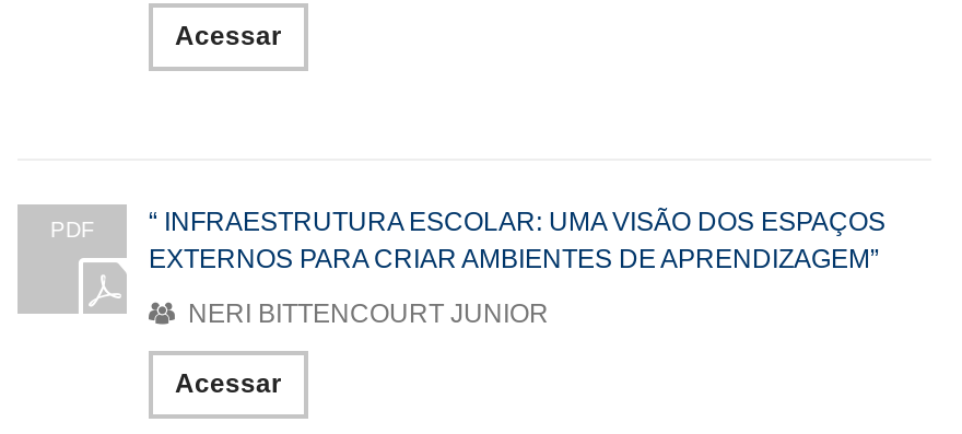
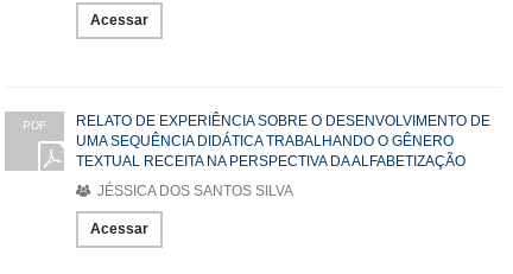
- “ INFRAESTRUTURA ESCOLAR: UMA VISÃO DOS ESPAÇOS
- EXTERNOS PARA CRIAR AMBIENTES DE APRENDIZAGEM”
+ RELATO DE EXPERIÊNCIA SOBRE O DESENVOLVIMENTO DE
+ UMA SEQUÊNCIA DIDÁTICA TRABALHANDO O GÊNERO
+ TEXTUAL RECEITA NA PERSPECTIVA DA ALFABETIZAÇÃO

- NERI BITTENCOURT JUNIOR
+ JÉSSICA DOS SANTOS SILVA
